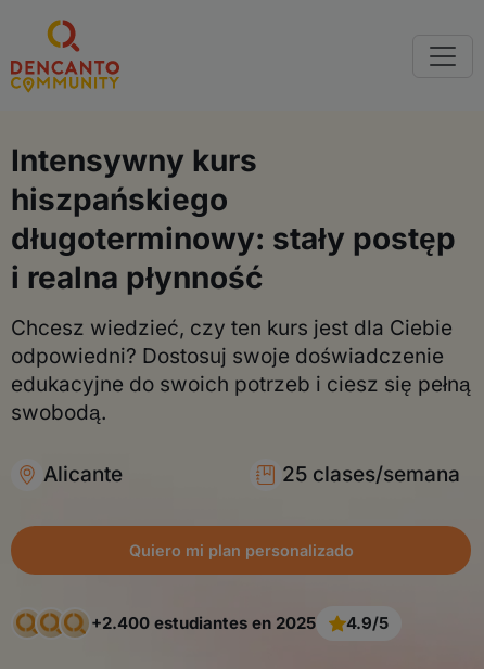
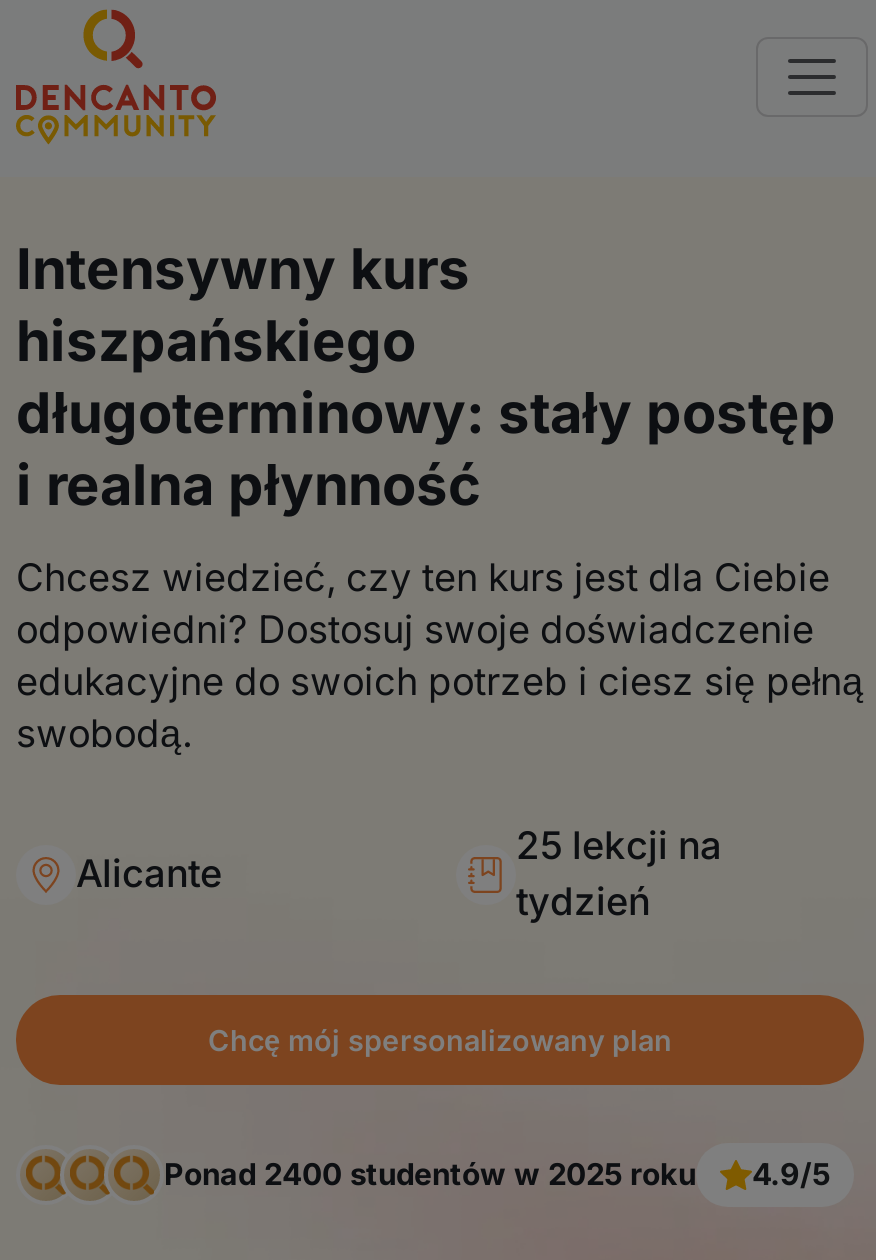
- 25 clases/semana
+ 25 lekcji na
+ tydzień

- Quiero mi plan personalizado
+ Chcę mój spersonalizowany plan

- +2.400 estudiantes en 2025
+ Ponad 2400 studentów w 2025 roku
